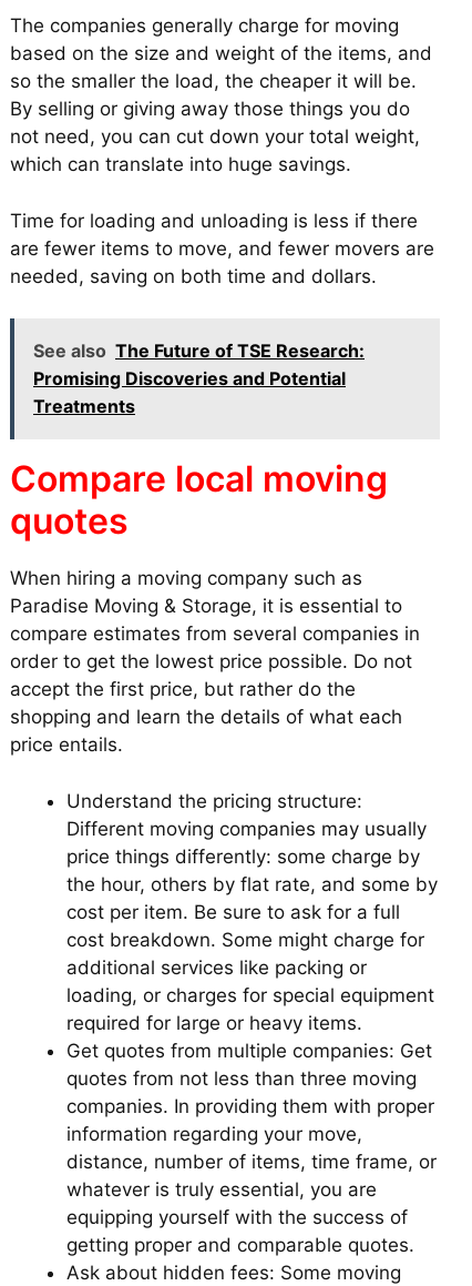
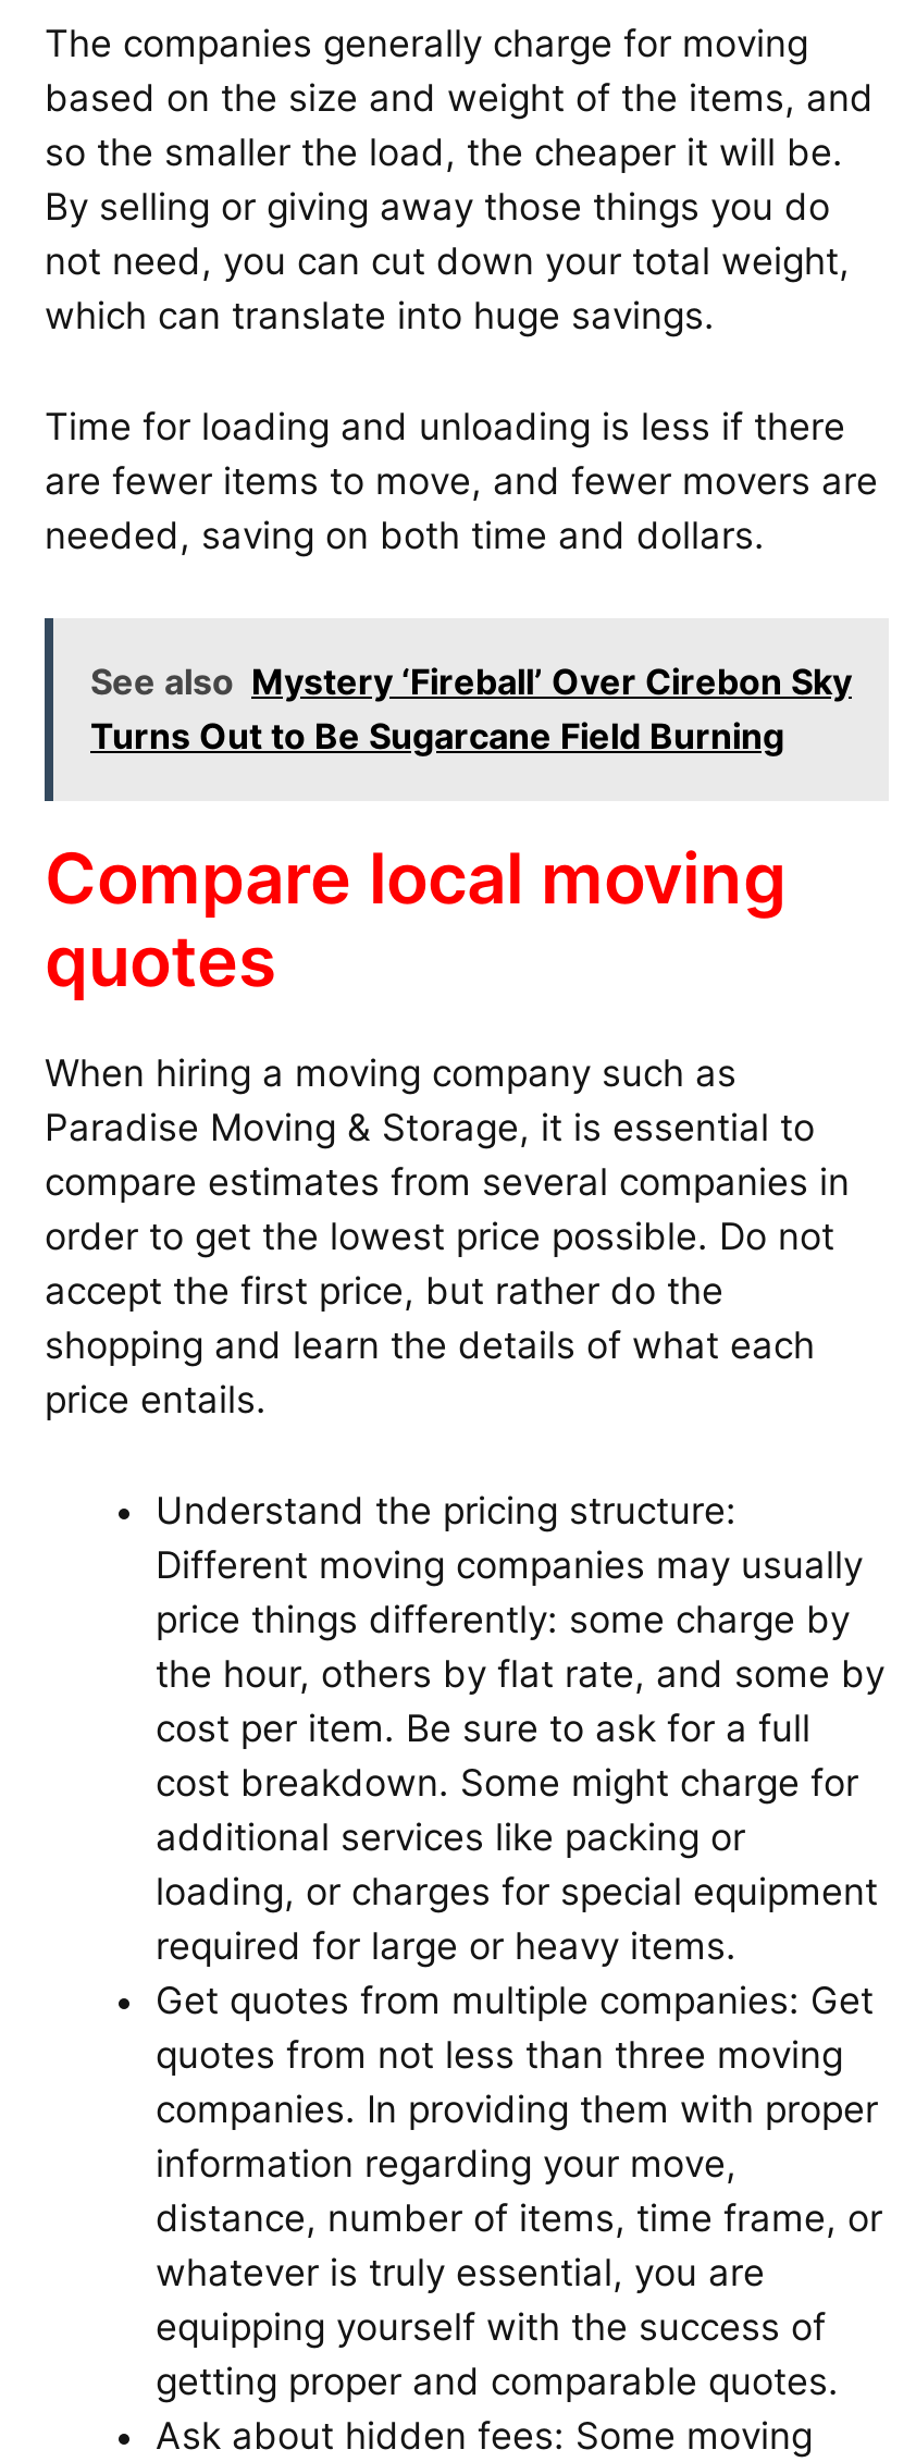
- See also The Future of TSE Research:
- Promising Discoveries and Potential
- Treatments
+ See also Mystery ‘Fireball’ Over Cirebon Sky
+ Turns Out to Be Sugarcane Field Burning
